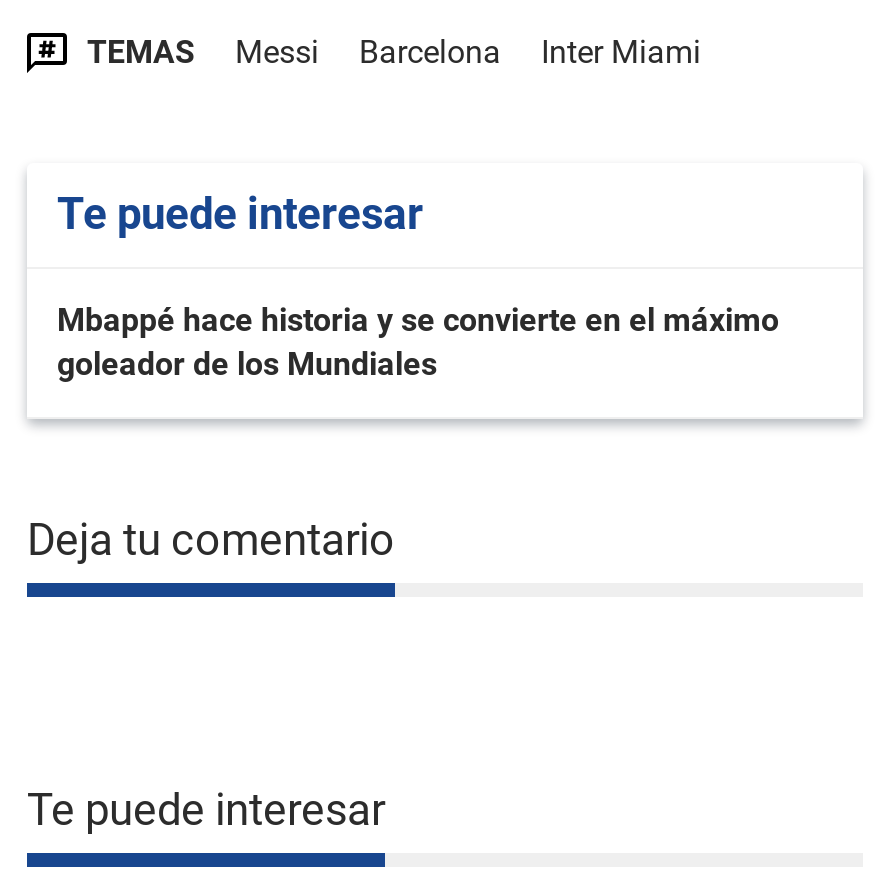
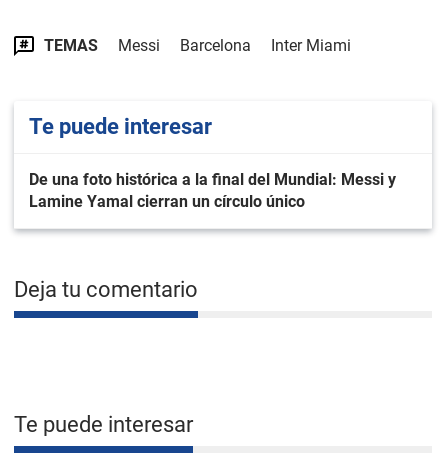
- Mbappé hace historia y se convierte en el máximo
- goleador de los Mundiales
+ De una foto histórica a la final del Mundial: Messi y
+ Lamine Yamal cierran un círculo único
